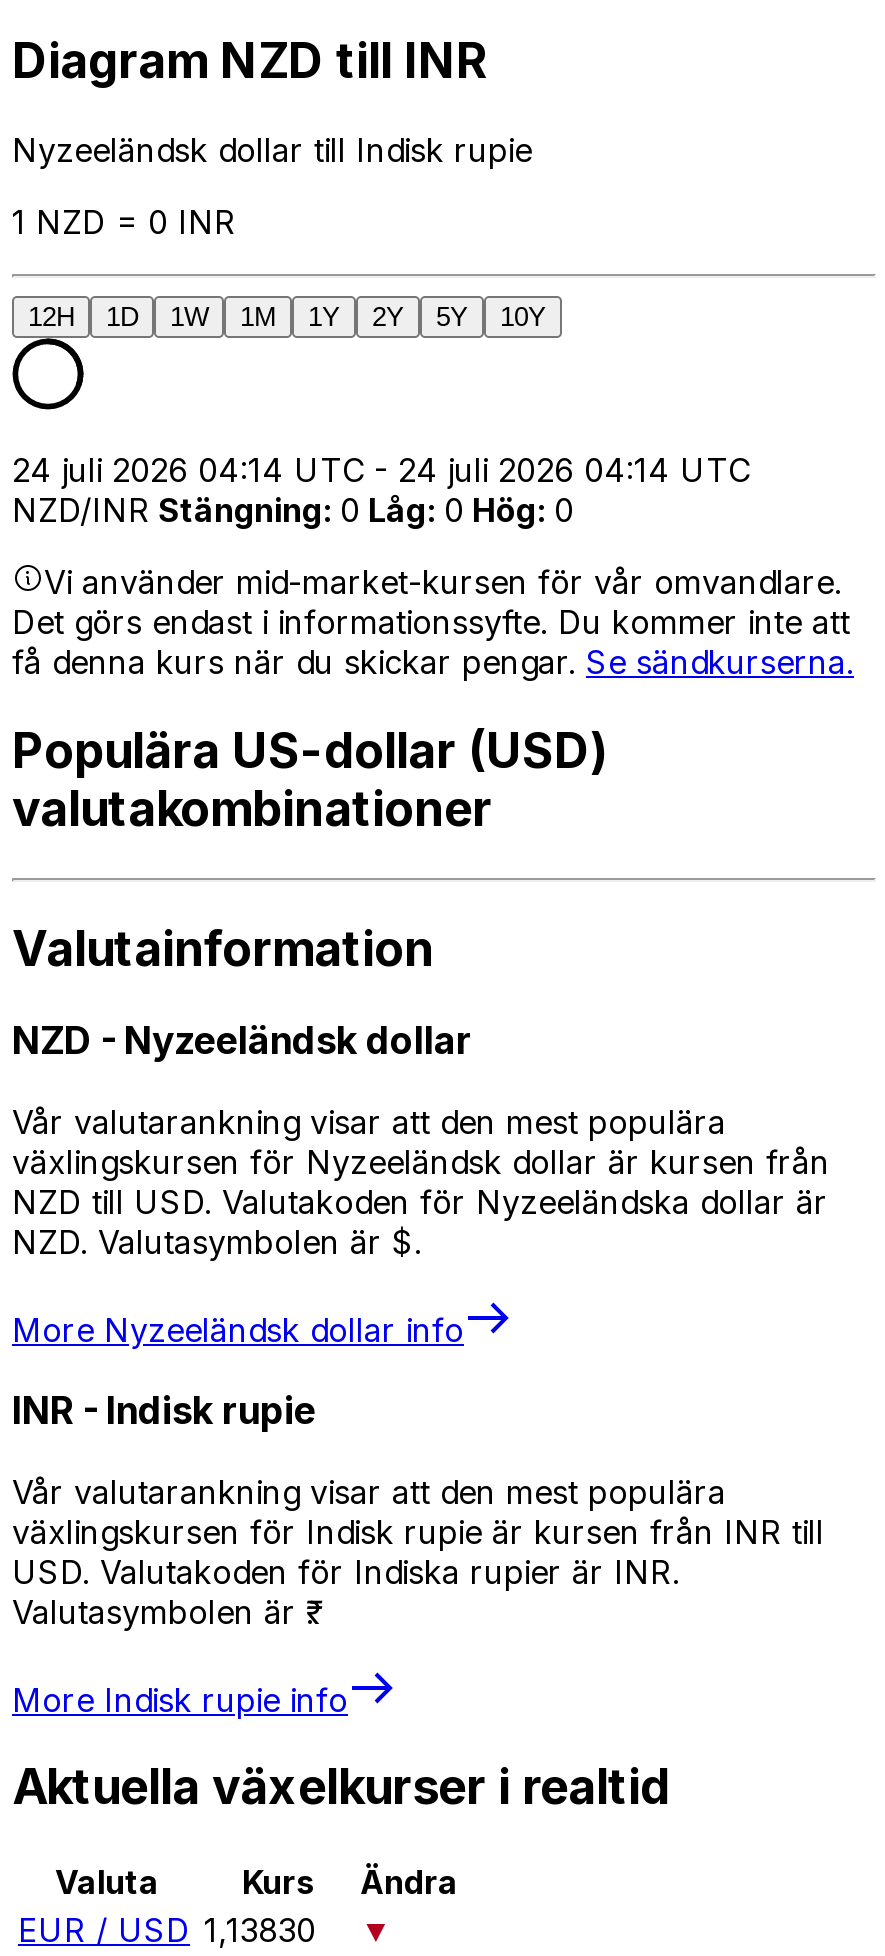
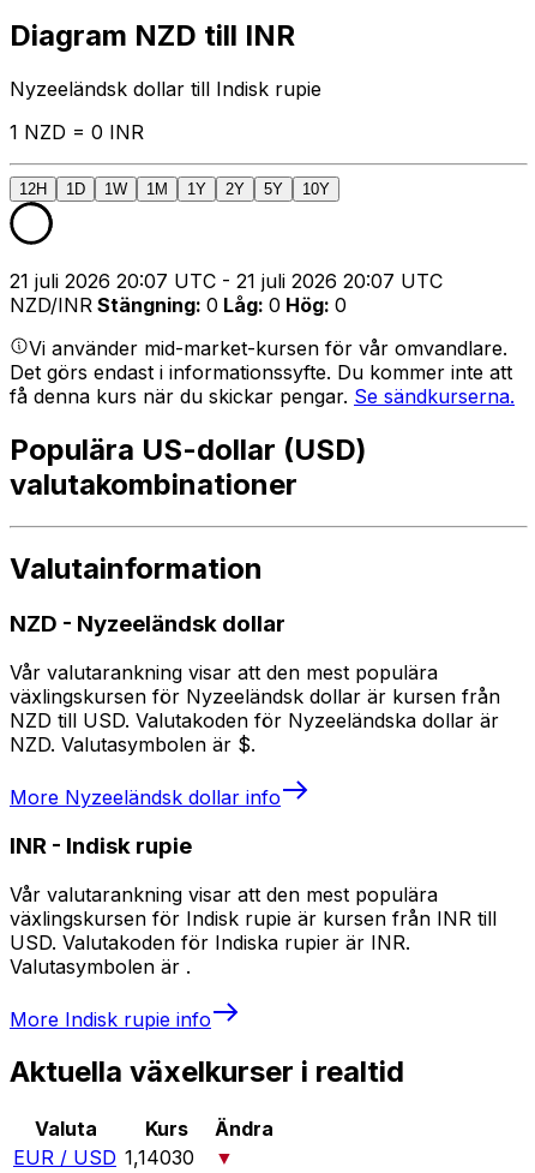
- 24 juli 2026 04:14 UTC - 24 juli 2026 04:14 UTC
+ 21 juli 2026 20:07 UTC - 21 juli 2026 20:07 UTC

- EUR / USD 1,13830
+ EUR / USD 1,14030
